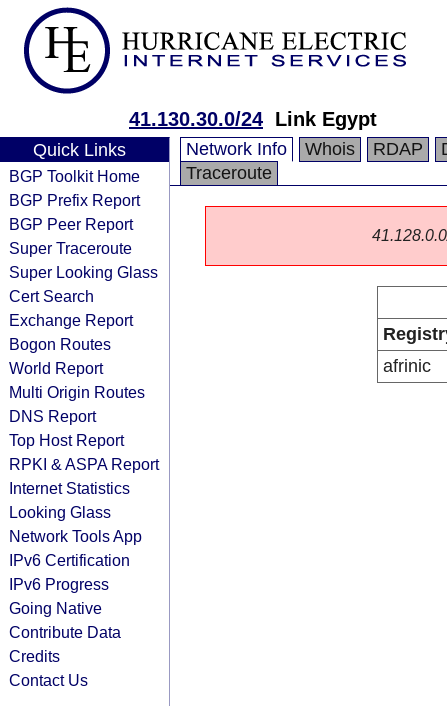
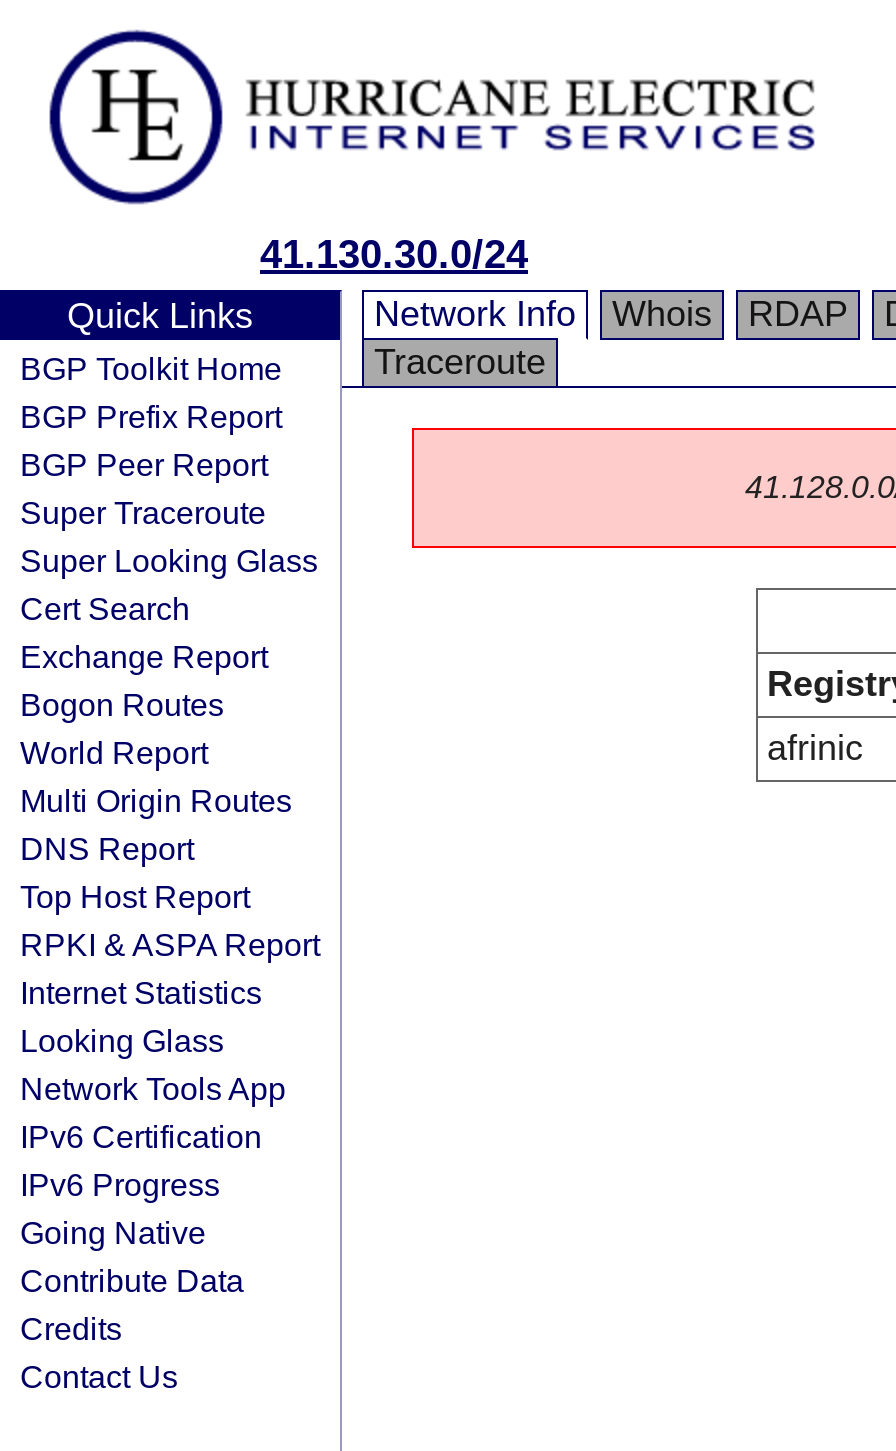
- 41.130.30.0/24 Link Egypt
+ 41.130.30.0/24
